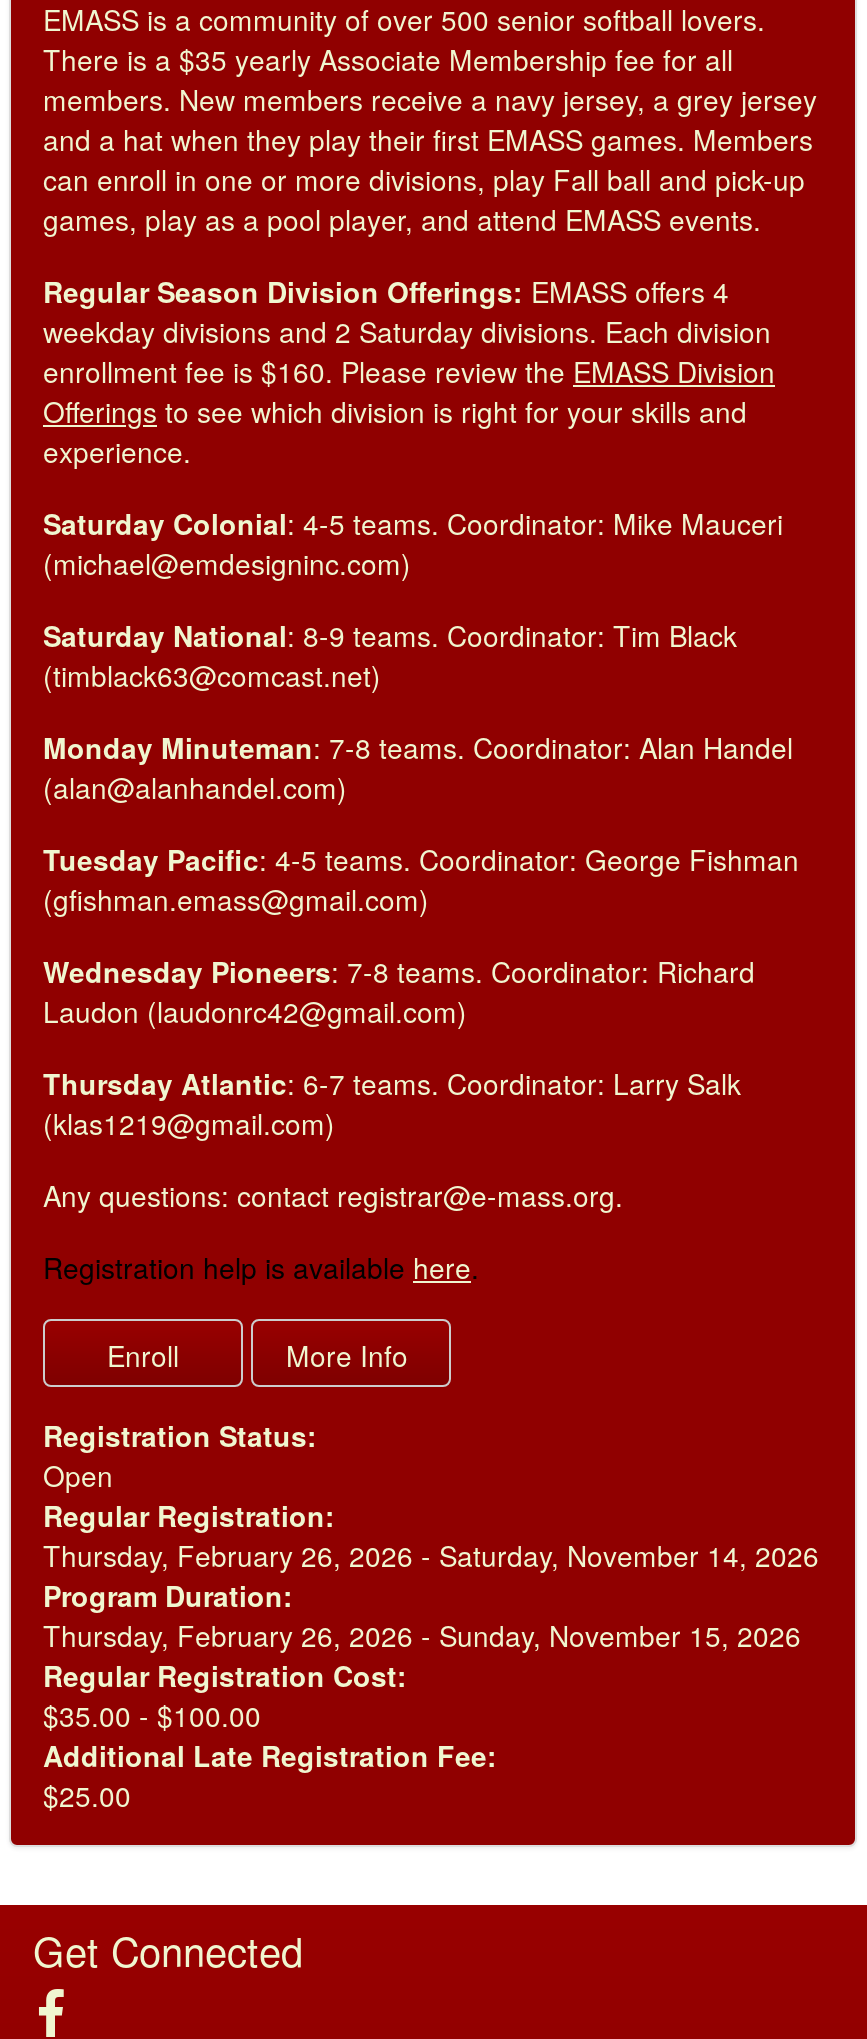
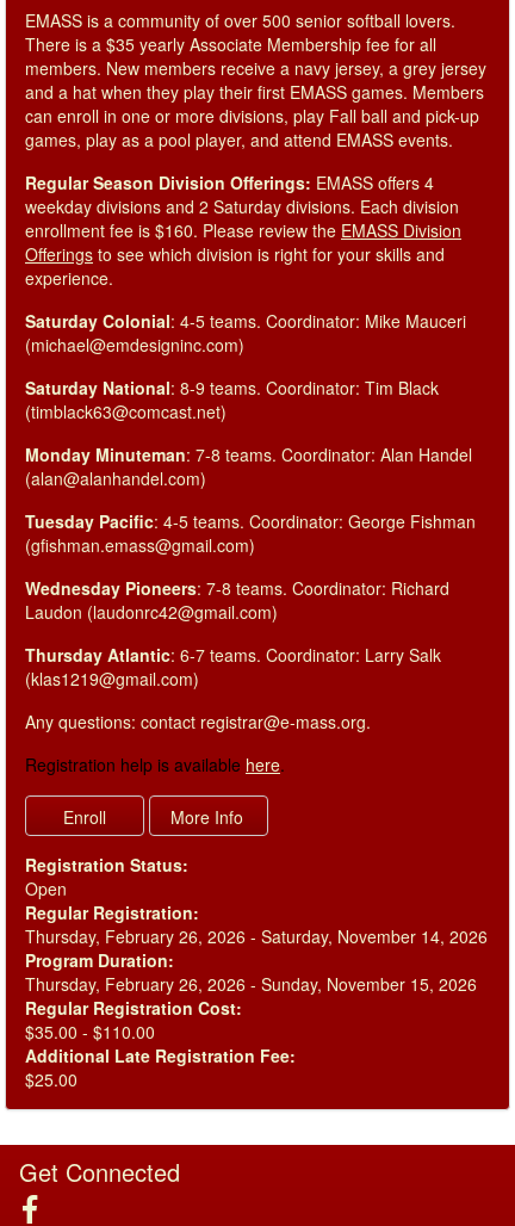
- $35.00 - $100.00
+ $35.00 - $110.00
